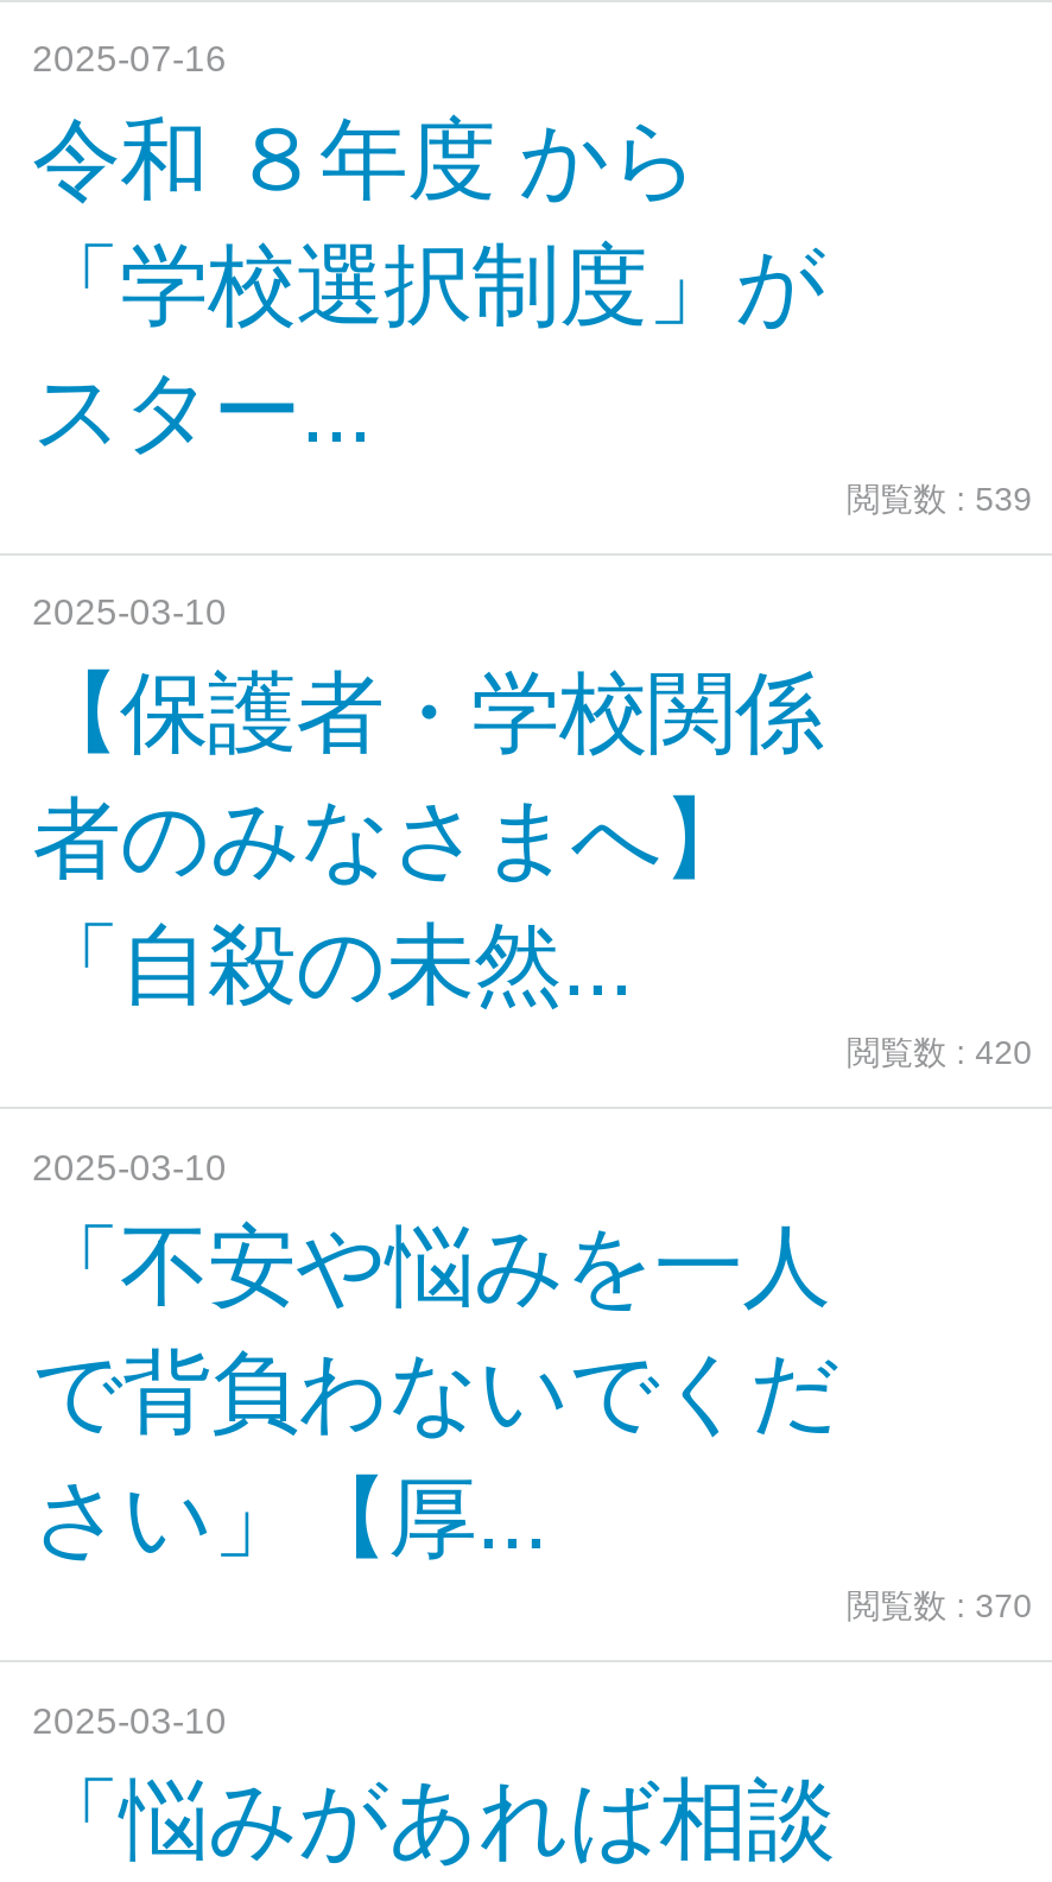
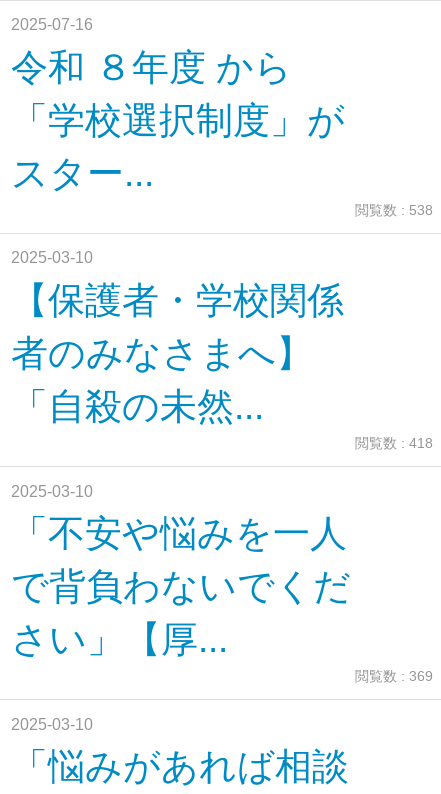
- 閲覧数 : 539
+ 閲覧数 : 538

- 閲覧数 : 420
+ 閲覧数 : 418

- 閲覧数 : 370
+ 閲覧数 : 369
